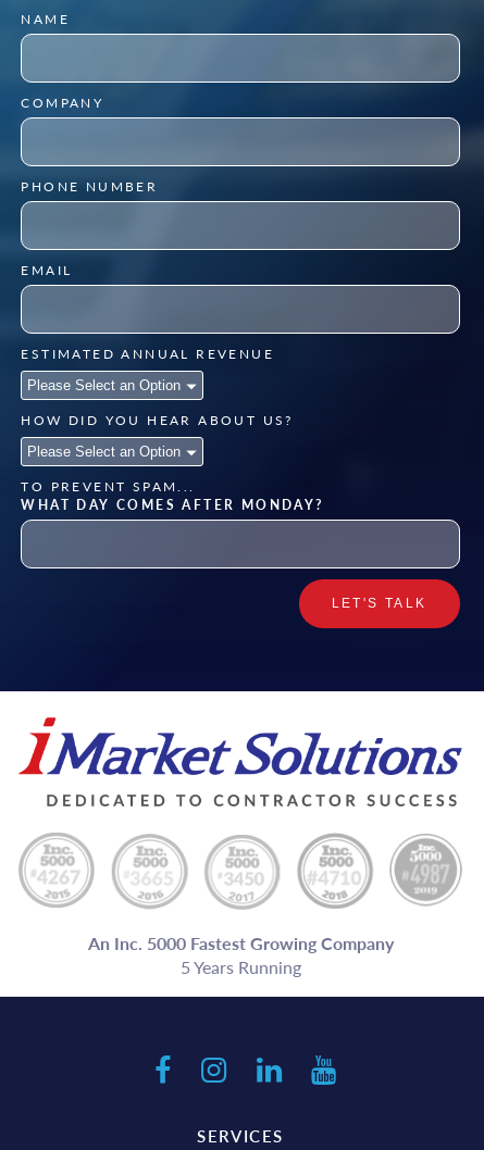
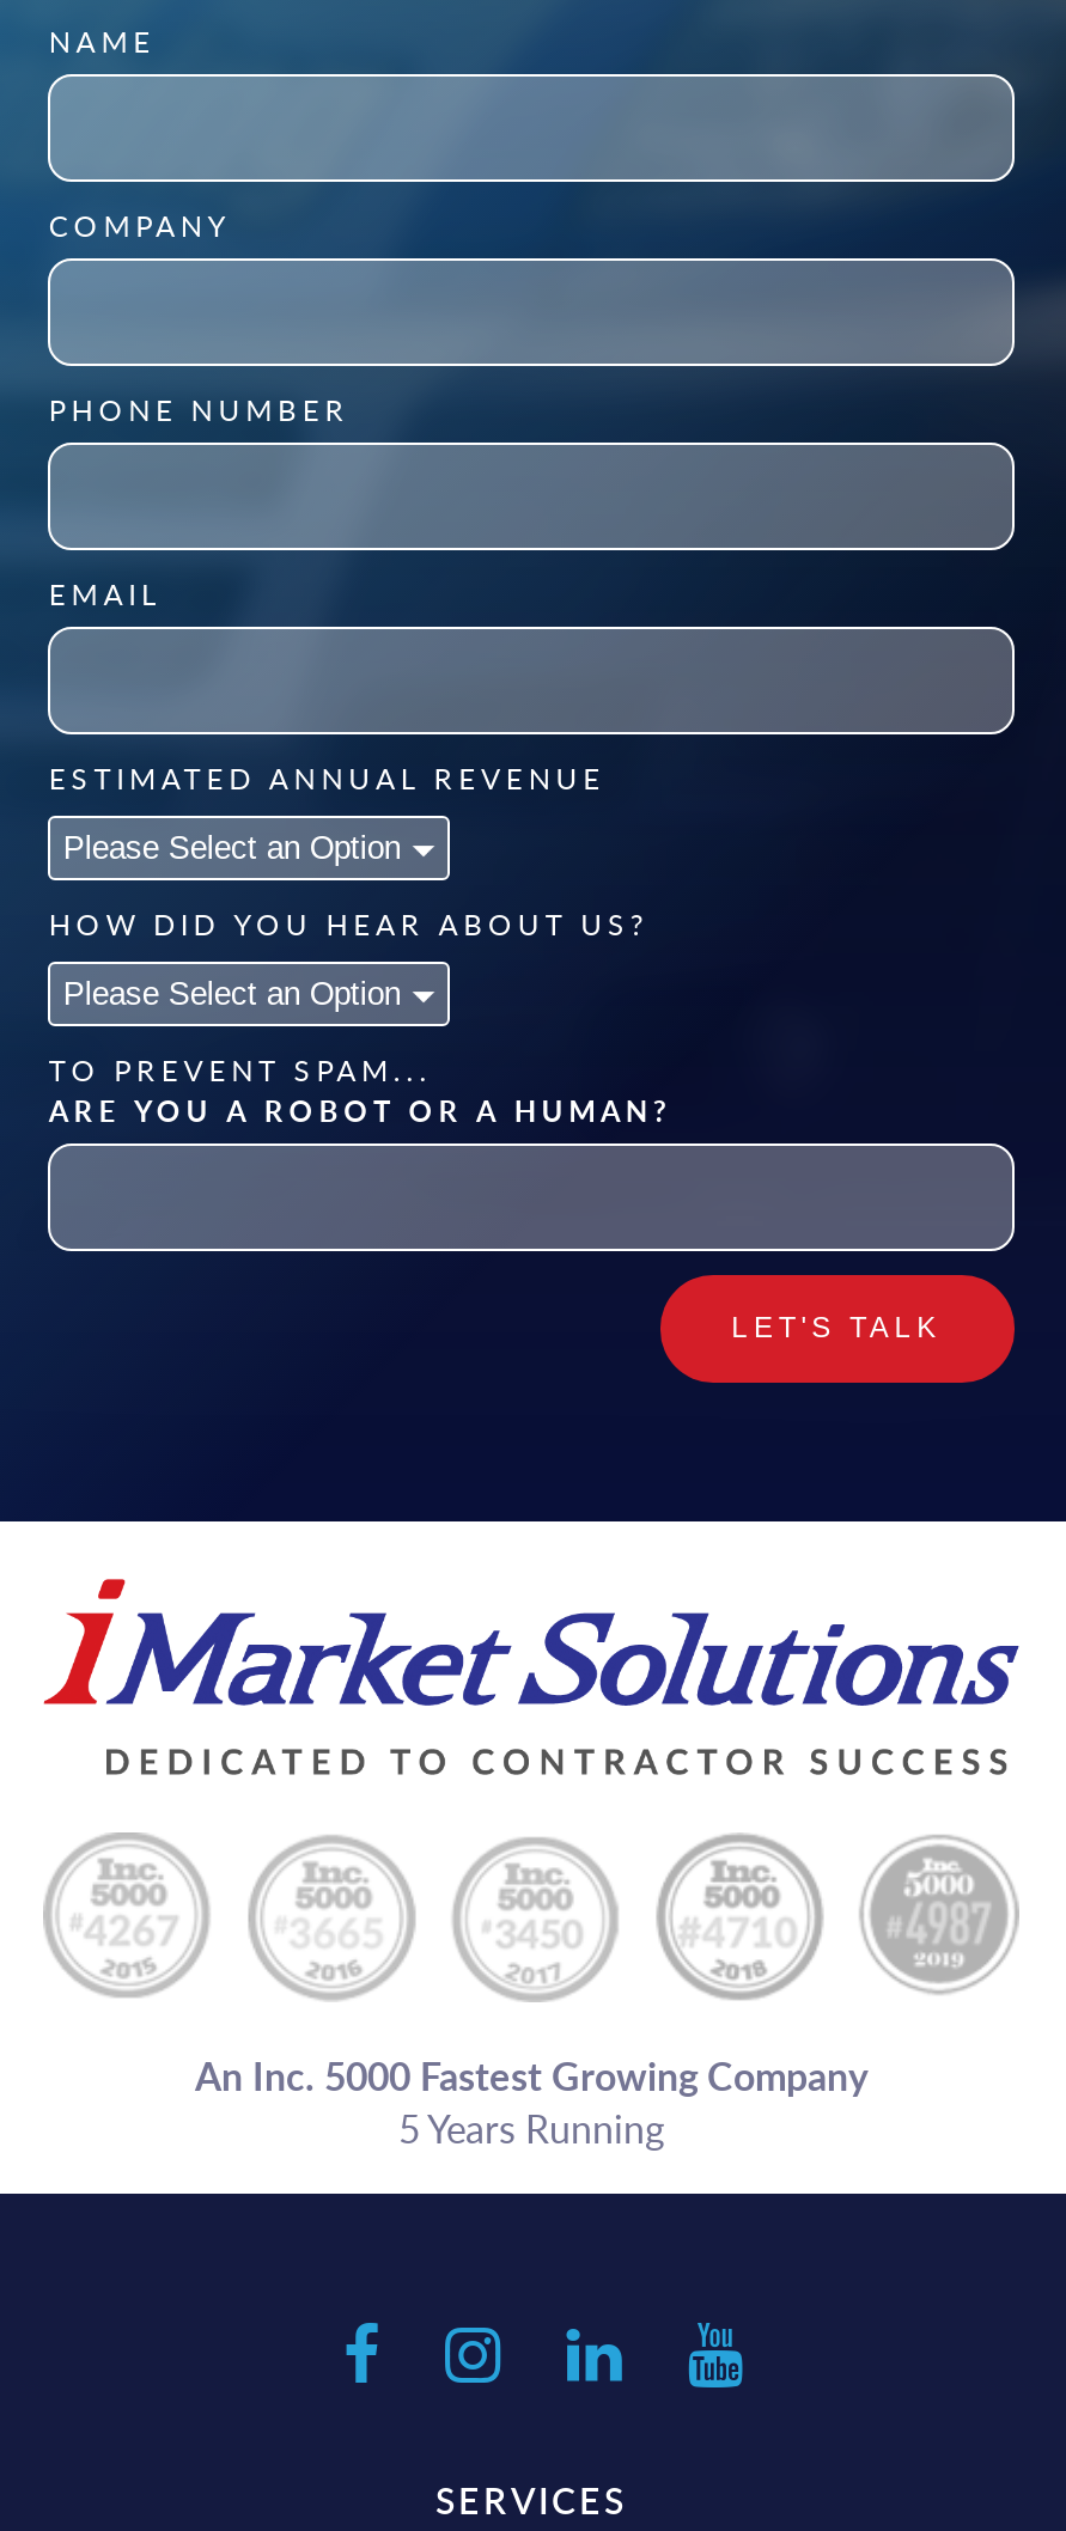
- WHAT DAY COMES AFTER MONDAY?
+ ARE YOU A ROBOT OR A HUMAN?
